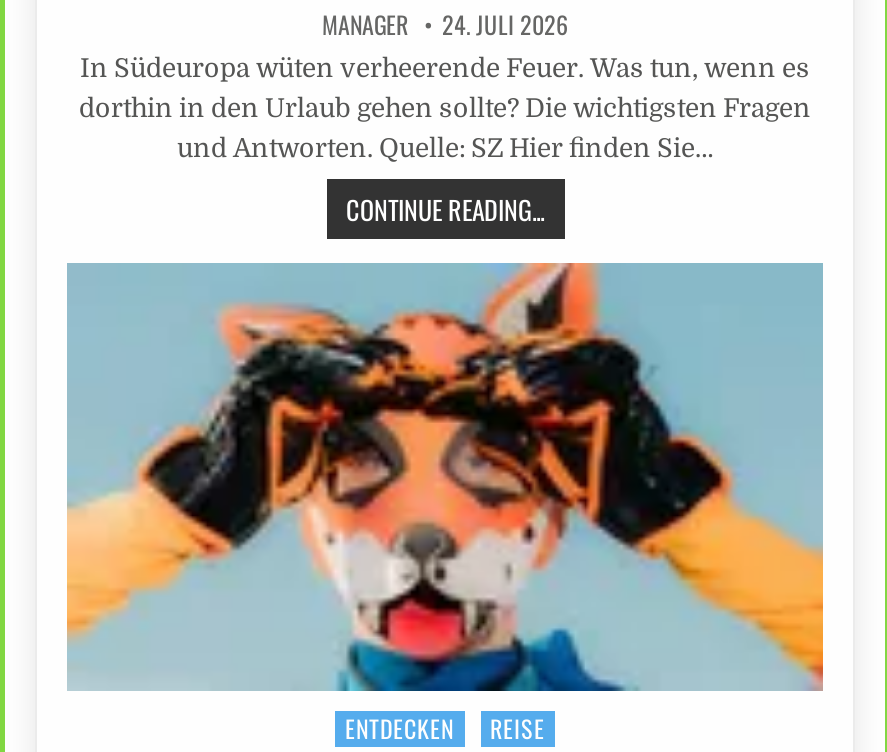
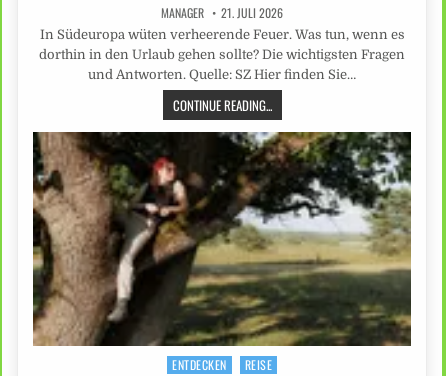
- MANAGER 24. JULI 2026
+ MANAGER 21. JULI 2026

- [image]
+ [image]
